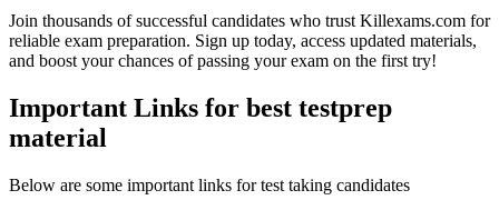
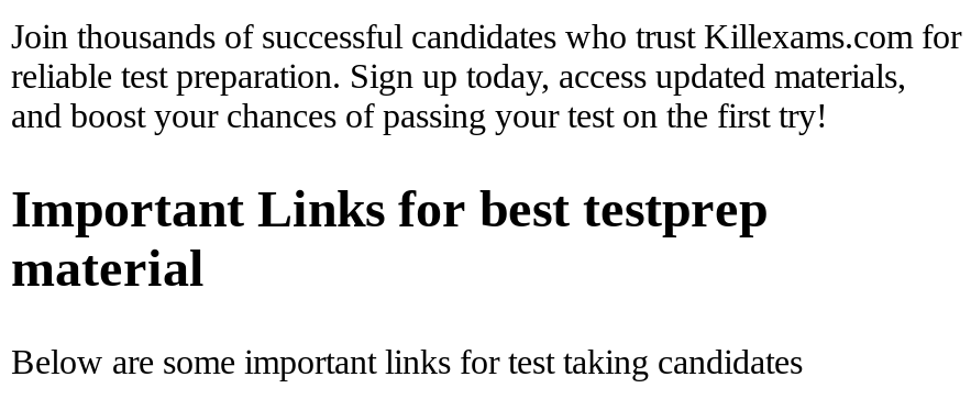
- reliable exam preparation. Sign up today, access updated materials,
+ reliable test preparation. Sign up today, access updated materials,

- and boost your chances of passing your exam on the first try!
+ and boost your chances of passing your test on the first try!
